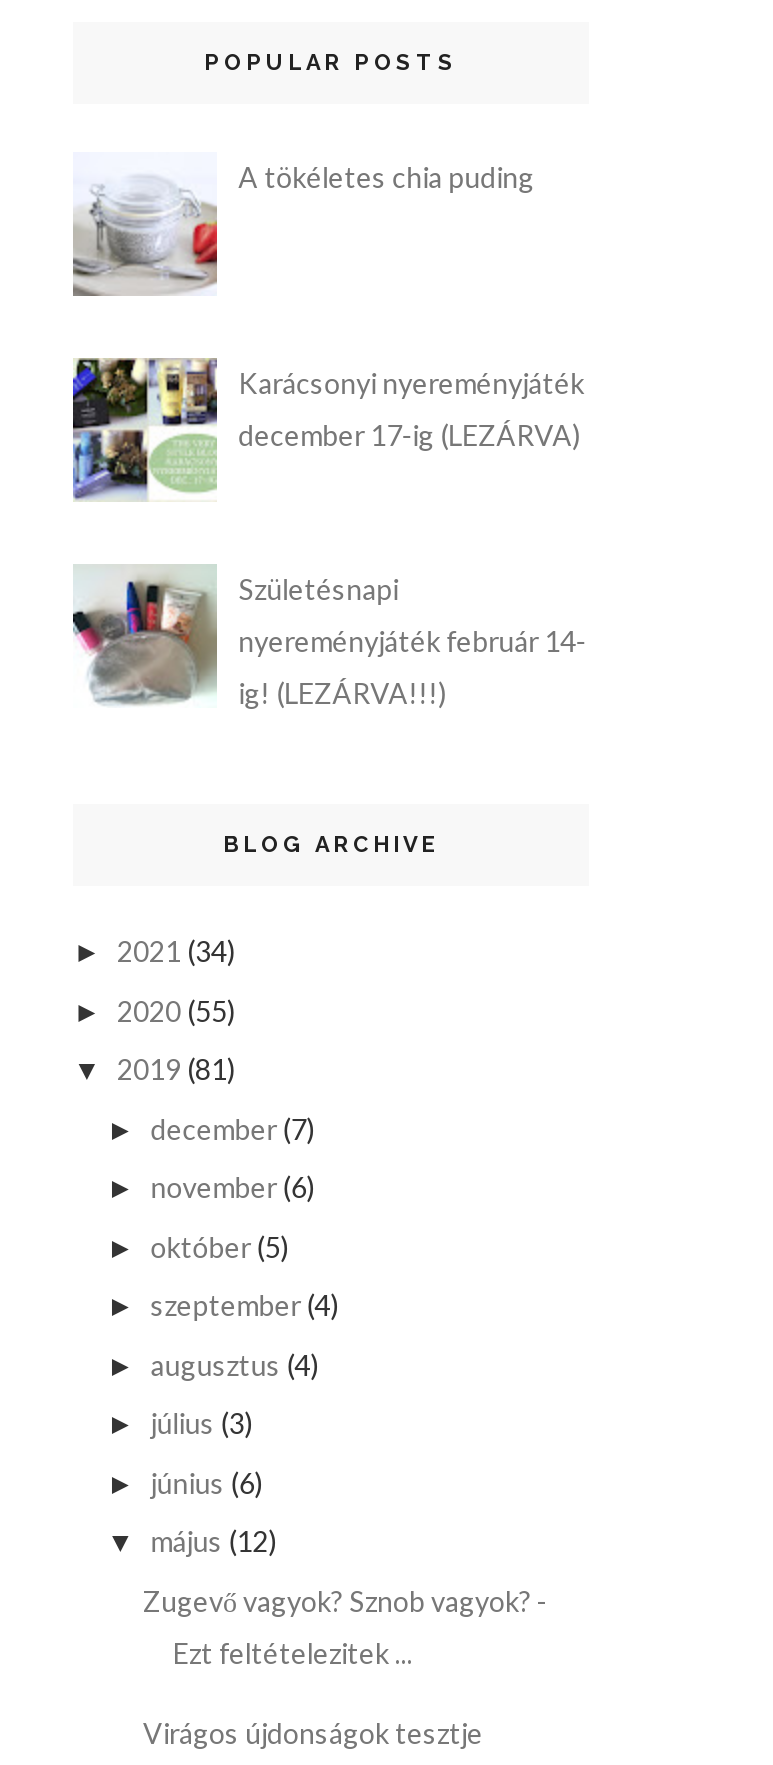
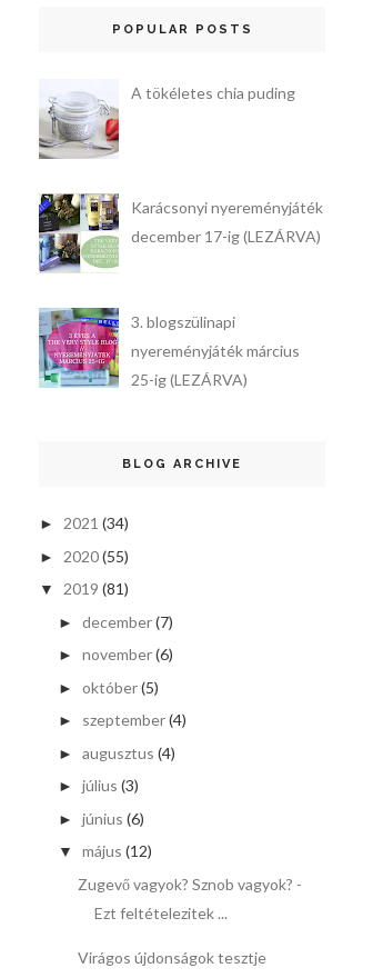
- [image]
- Születésnapi
+ [image]
+ 3. blogszülinapi

- nyereményjáték február 14-
+ nyereményjáték március

- ig! (LEZÁRVA!!!)
+ 25-ig (LEZÁRVA)
